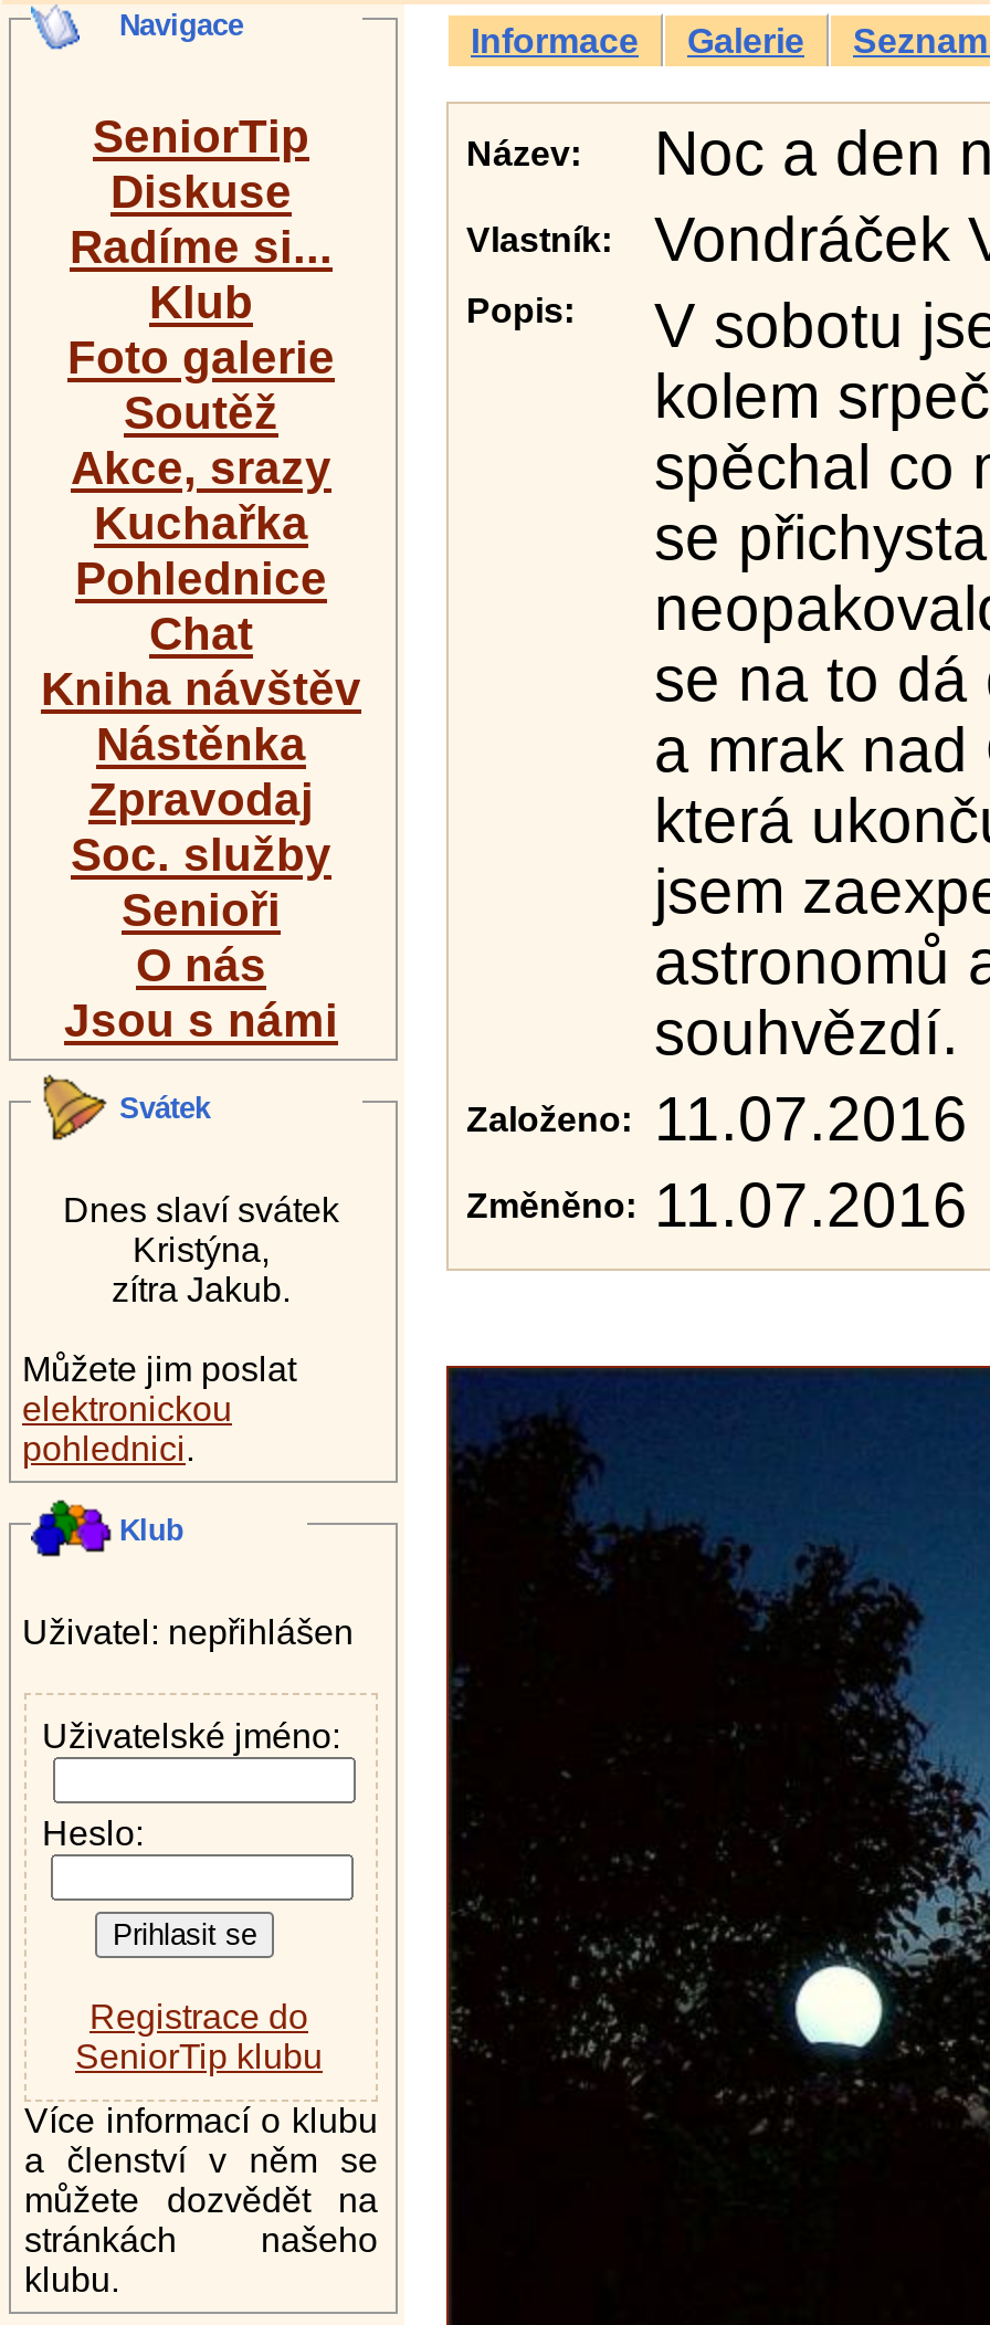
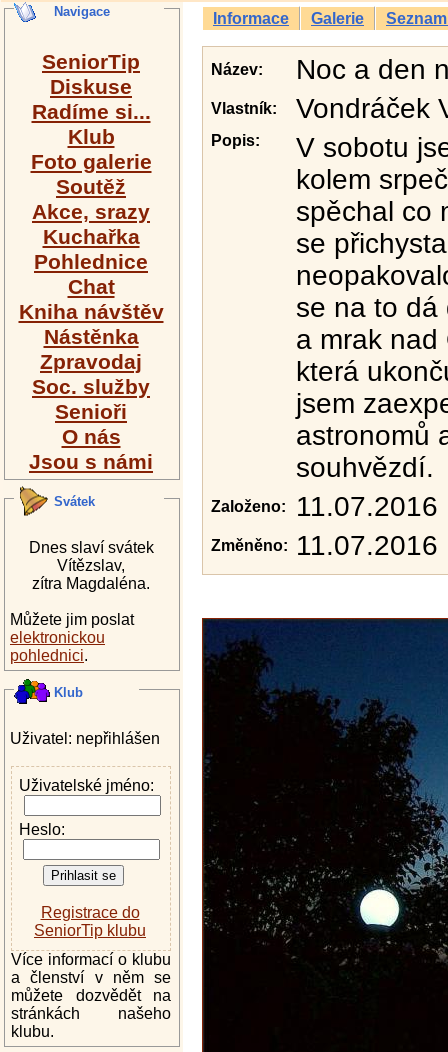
- Kristýna,
- zítra Jakub.
+ Vítězslav,
+ zítra Magdaléna.
